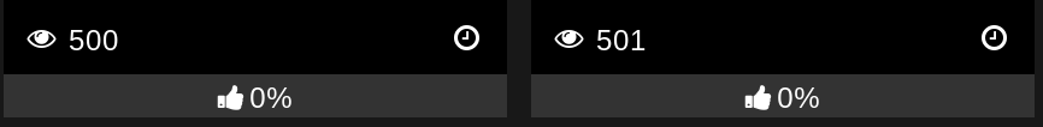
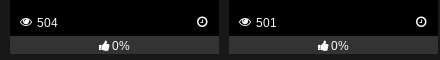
- 500
+ 504
